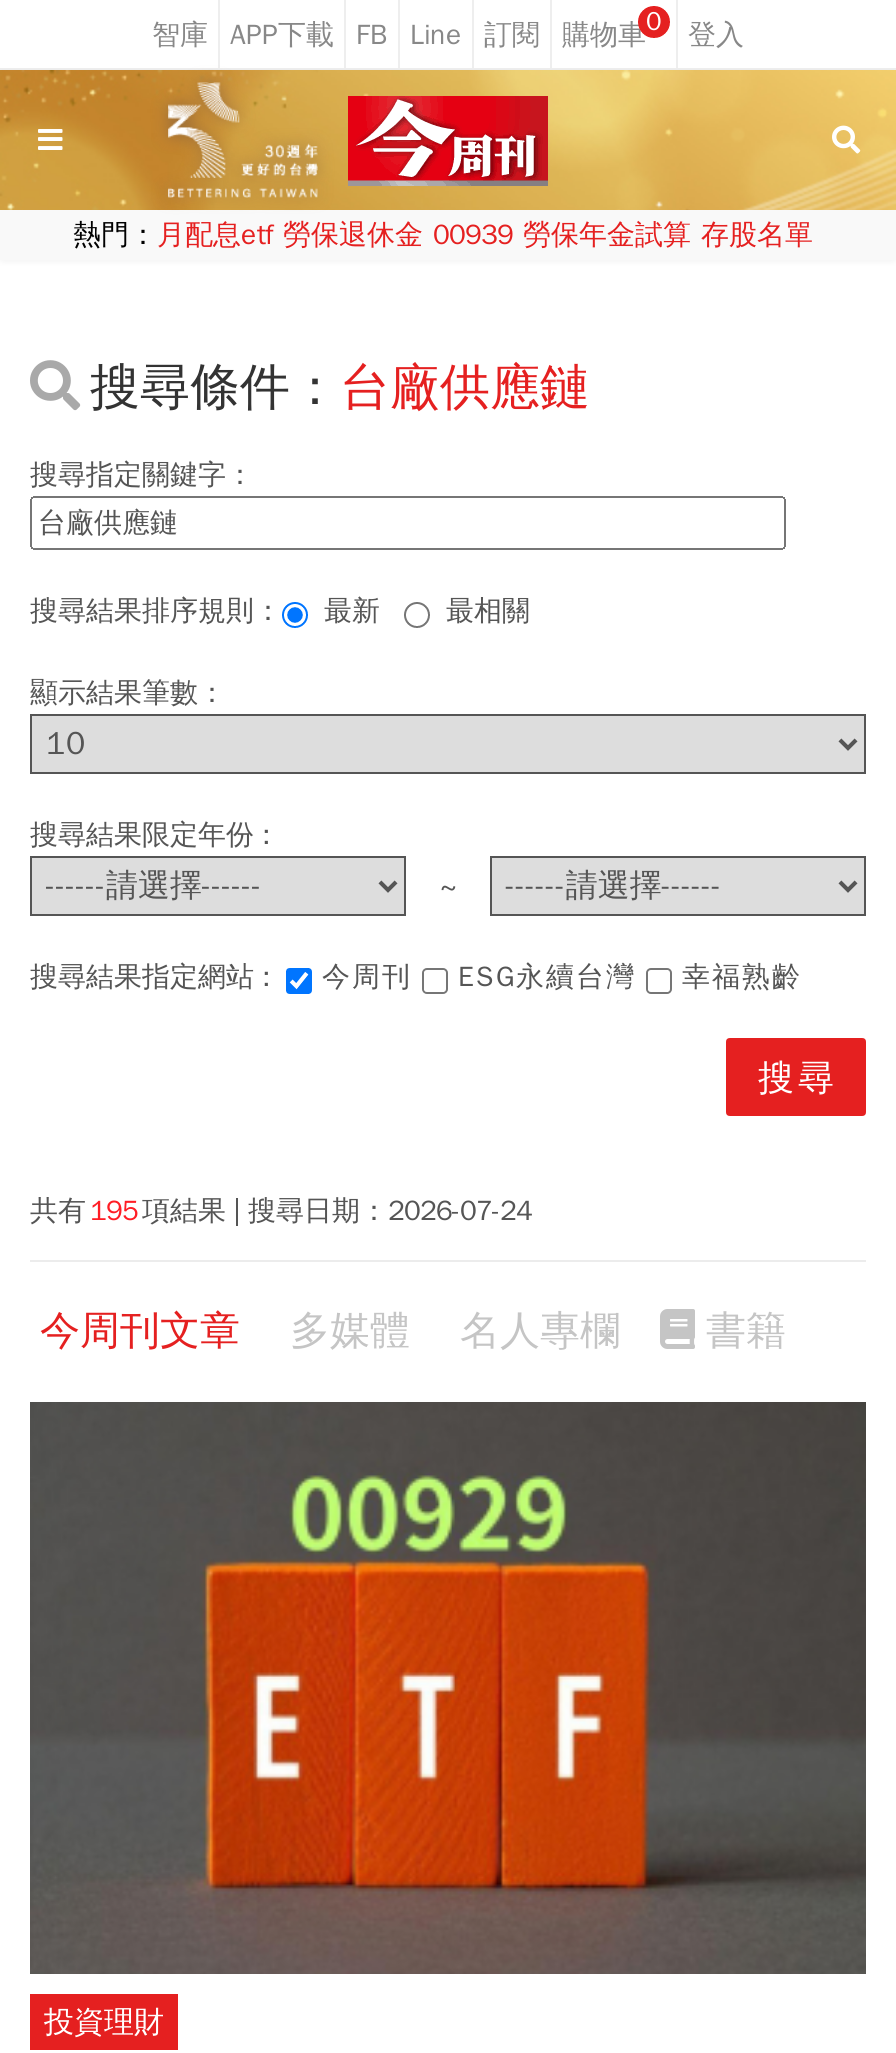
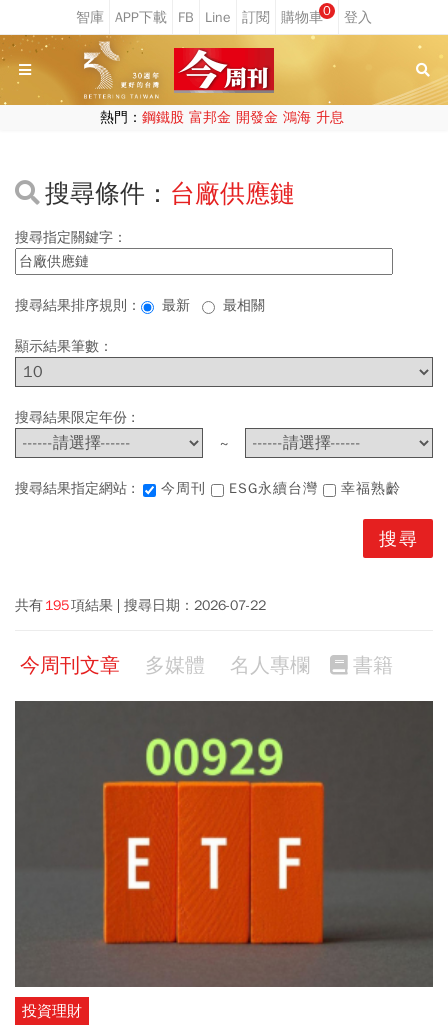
- 熱門：月配息etf 勞保退休金 00939 勞保年金試算 存股名單
+ 熱門：鋼鐵股 富邦金 開發金 鴻海 升息

- 共有 195 項結果 搜尋日期：2026-07-24
+ 共有 195 項結果 搜尋日期：2026-07-22
